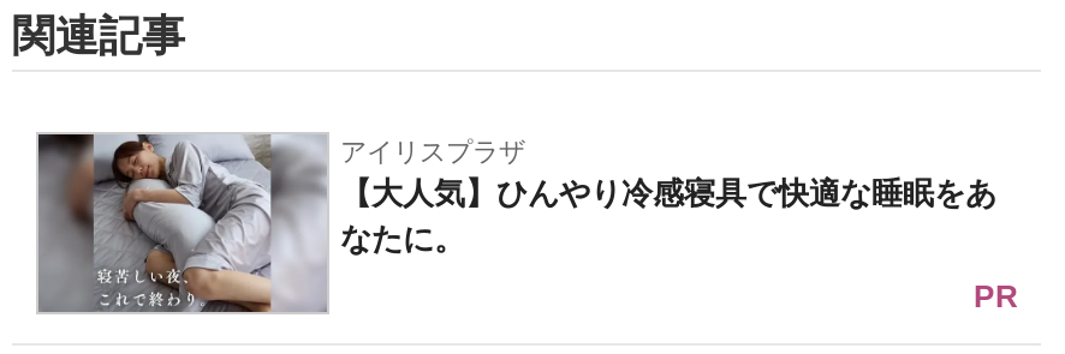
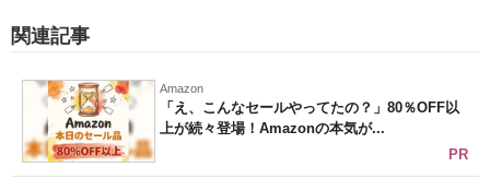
- [image]
- アイリスプラザ
- 【大人気】ひんやり冷感寝具で快適な睡眠をあ
- なたに。
+ [image]
+ Amazon
+ 「え、こんなセールやってたの？」80％OFF以
+ 上が続々登場！Amazonの本気が...
